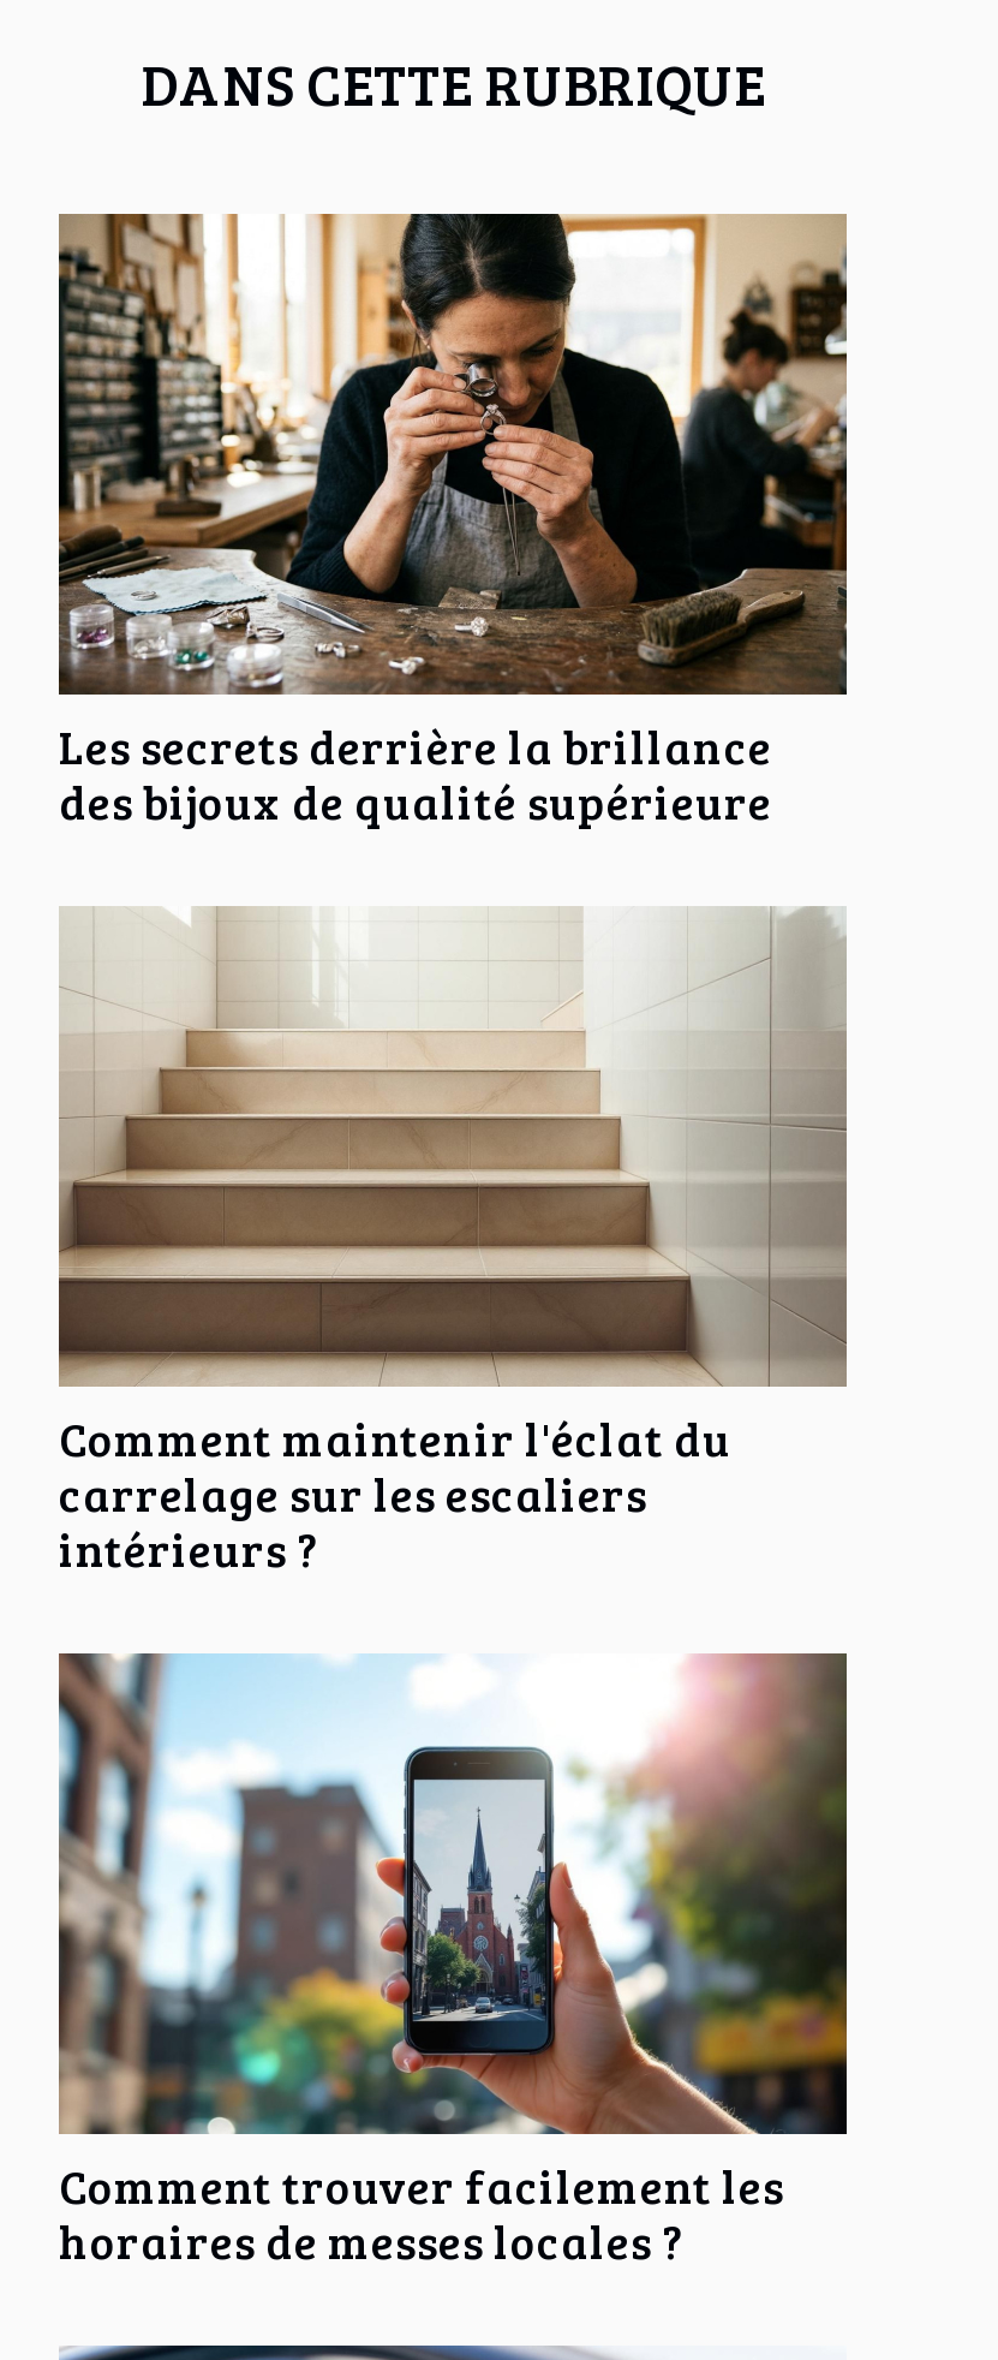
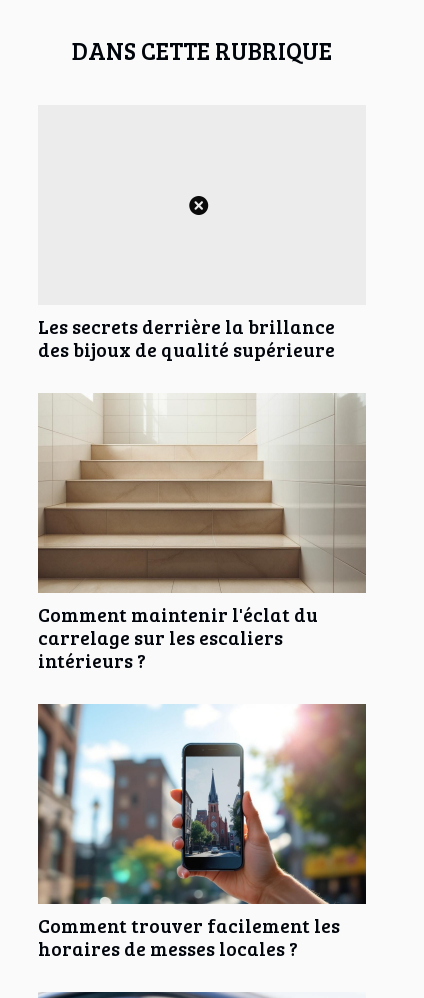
- [image]
